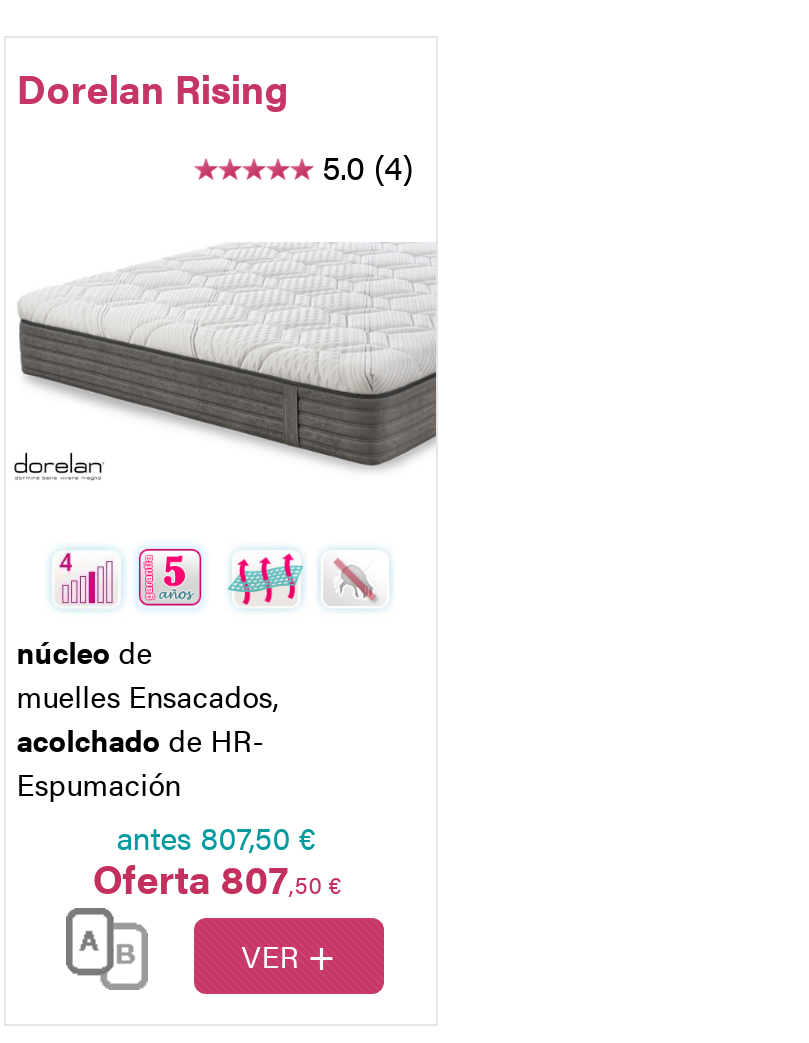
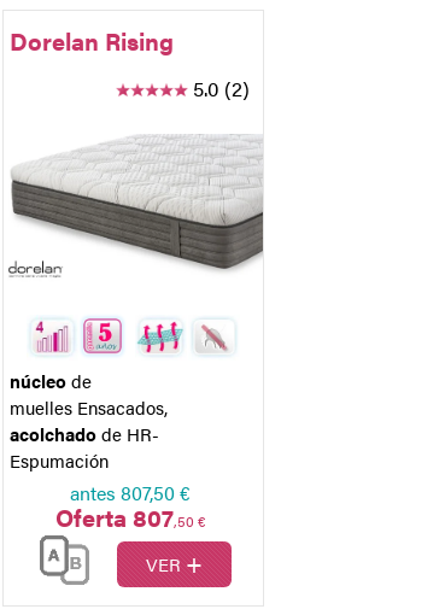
- 5.0 (4)
+ 5.0 (2)
